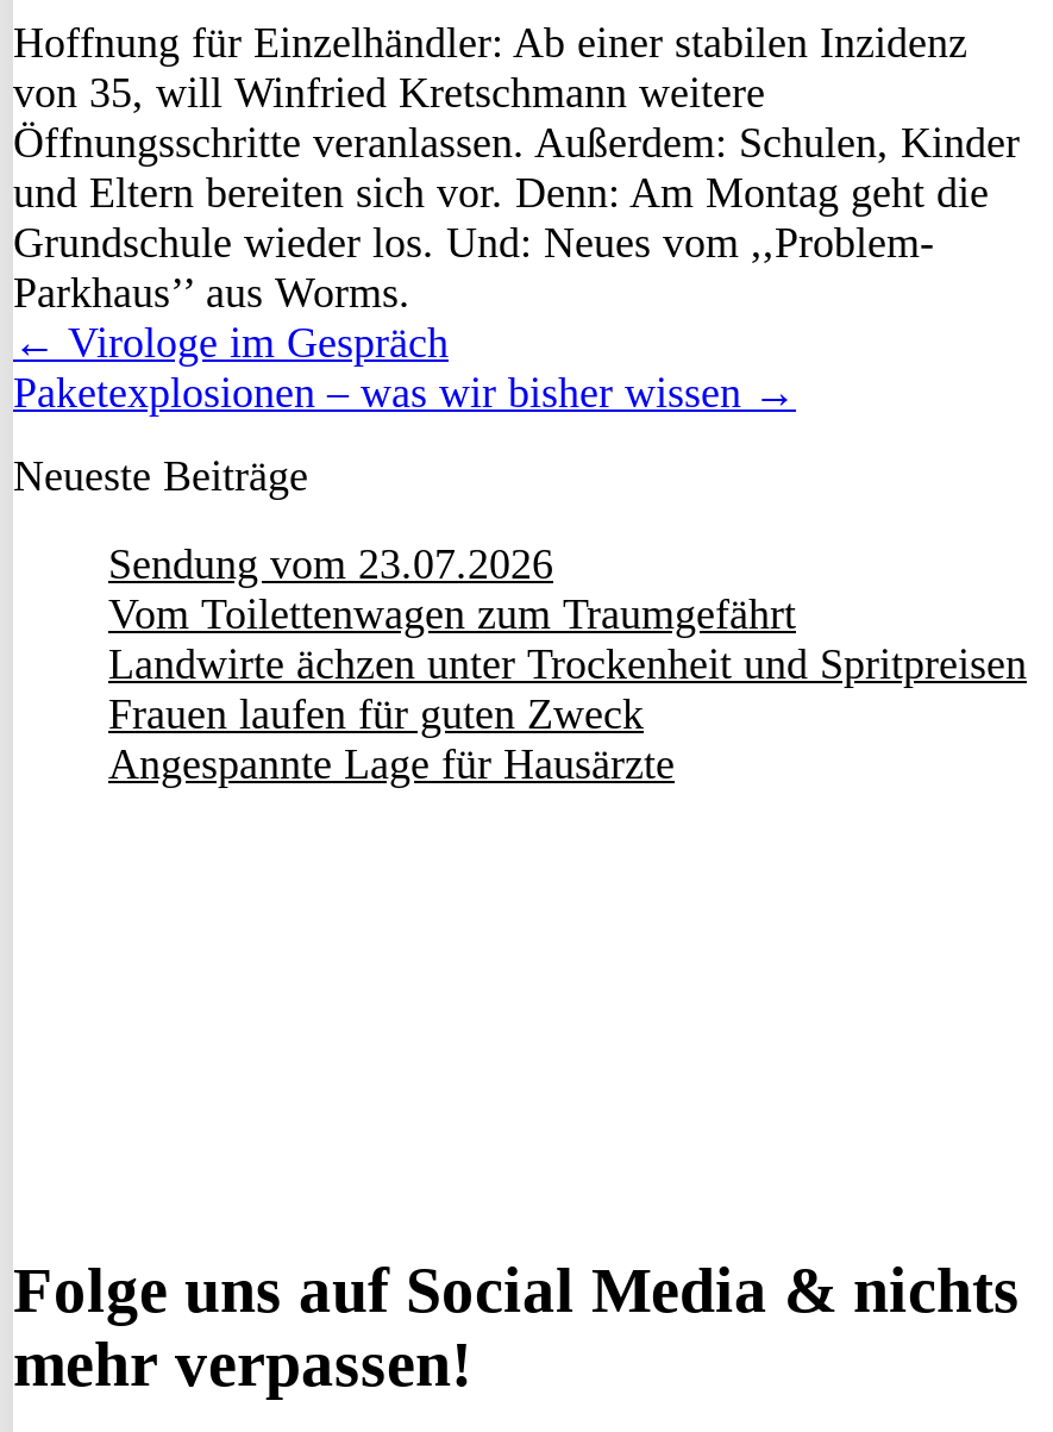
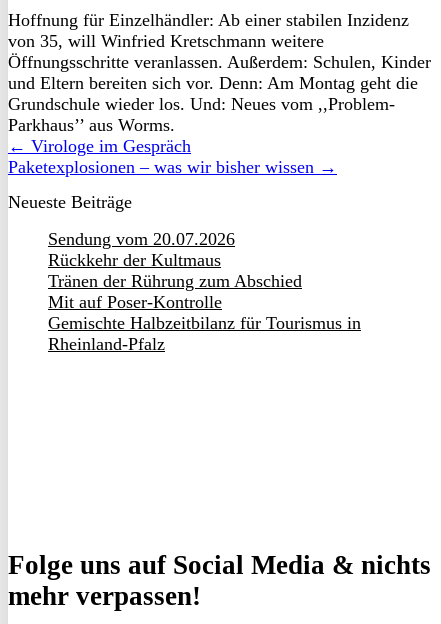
- Sendung vom 23.07.2026
- Vom Toilettenwagen zum Traumgefährt
- Landwirte ächzen unter Trockenheit und Spritpreisen
- Frauen laufen für guten Zweck
- Angespannte Lage für Hausärzte
+ Sendung vom 20.07.2026
+ Rückkehr der Kultmaus
+ Tränen der Rührung zum Abschied
+ Mit auf Poser-Kontrolle
+ Gemischte Halbzeitbilanz für Tourismus in
+ Rheinland-Pfalz
